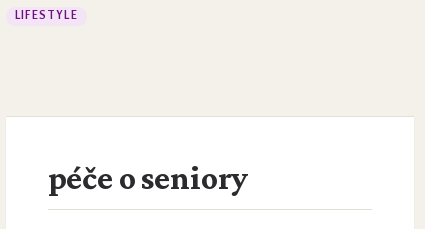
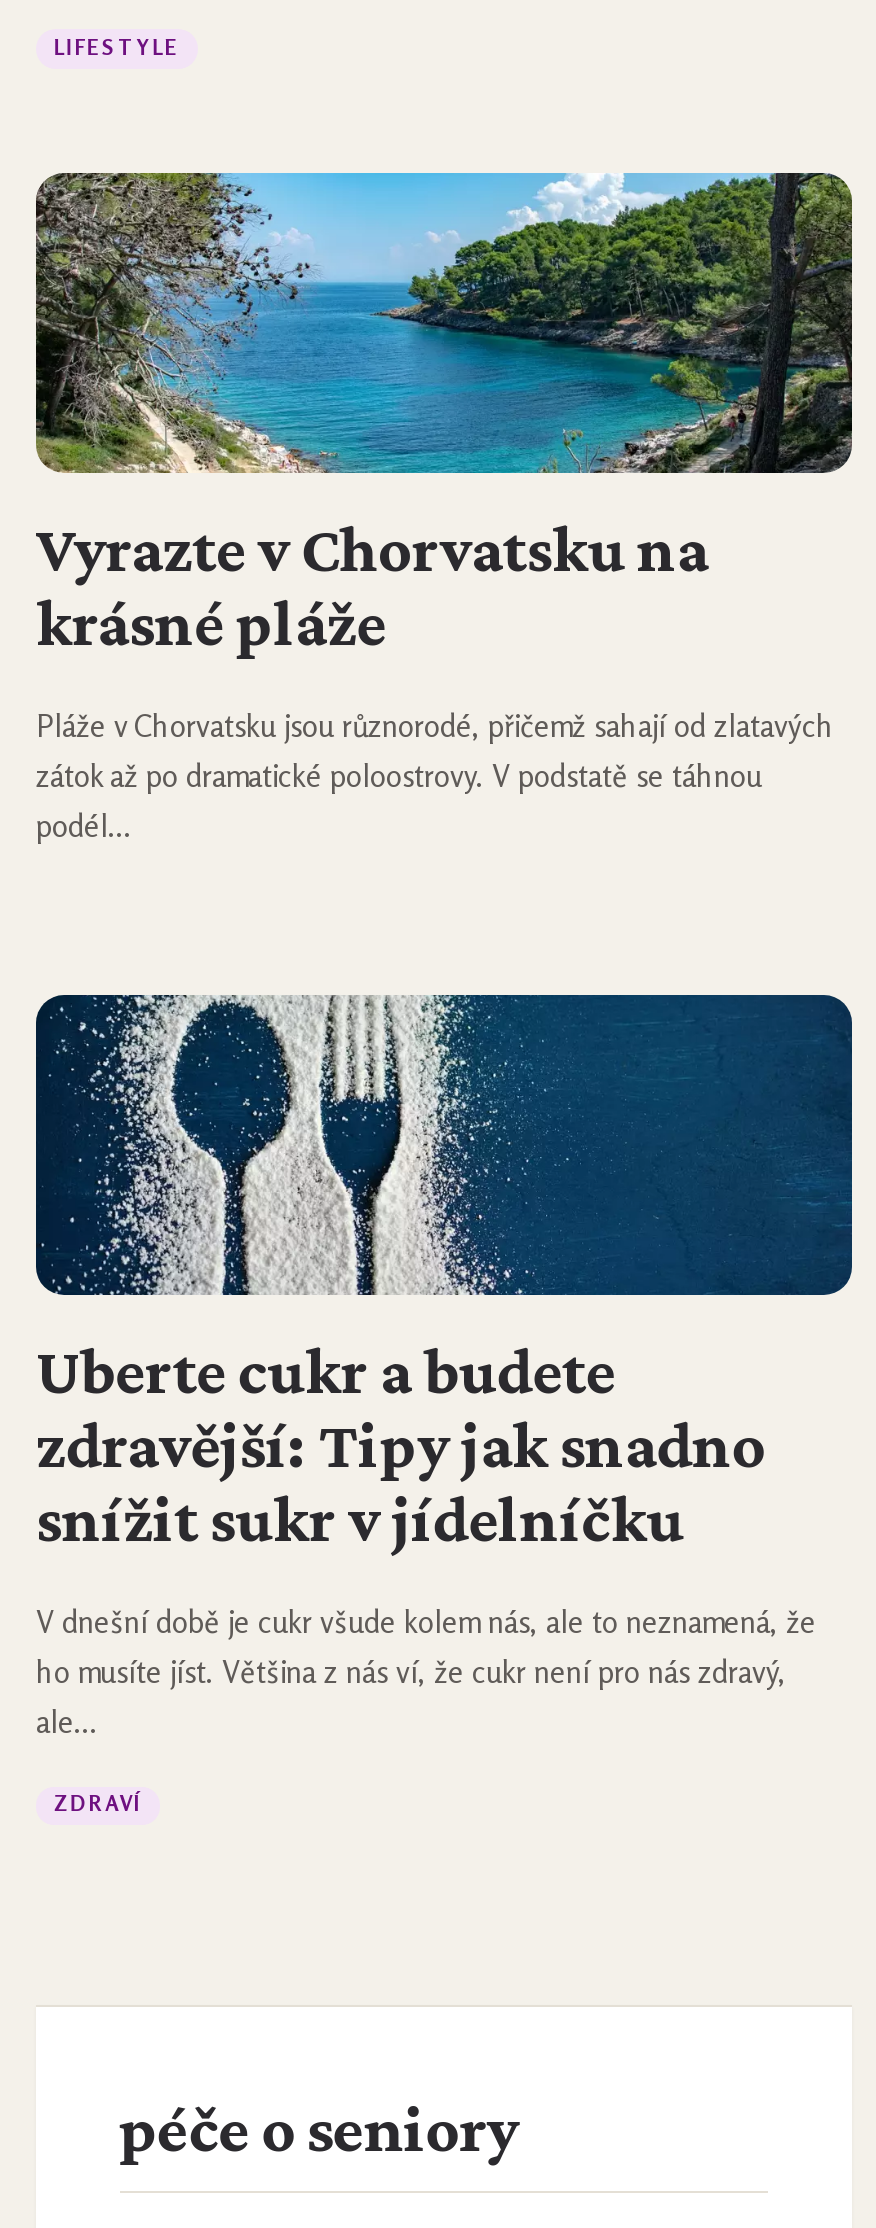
+ [image]
+ Vyrazte v Chorvatsku na
+ krásné pláže
+ Pláže v Chorvatsku jsou různorodé, přičemž sahají od zlatavých
+ zátok až po dramatické poloostrovy. V podstatě se táhnou
+ podél...

+ [image]
+ Uberte cukr a budete
+ zdravější: Tipy jak snadno
+ snížit sukr v jídelníčku
+ V dnešní době je cukr všude kolem nás, ale to neznamená, že
+ ho musíte jíst. Většina z nás ví, že cukr není pro nás zdravý,
+ ale...
+ ZDRAVÍ
